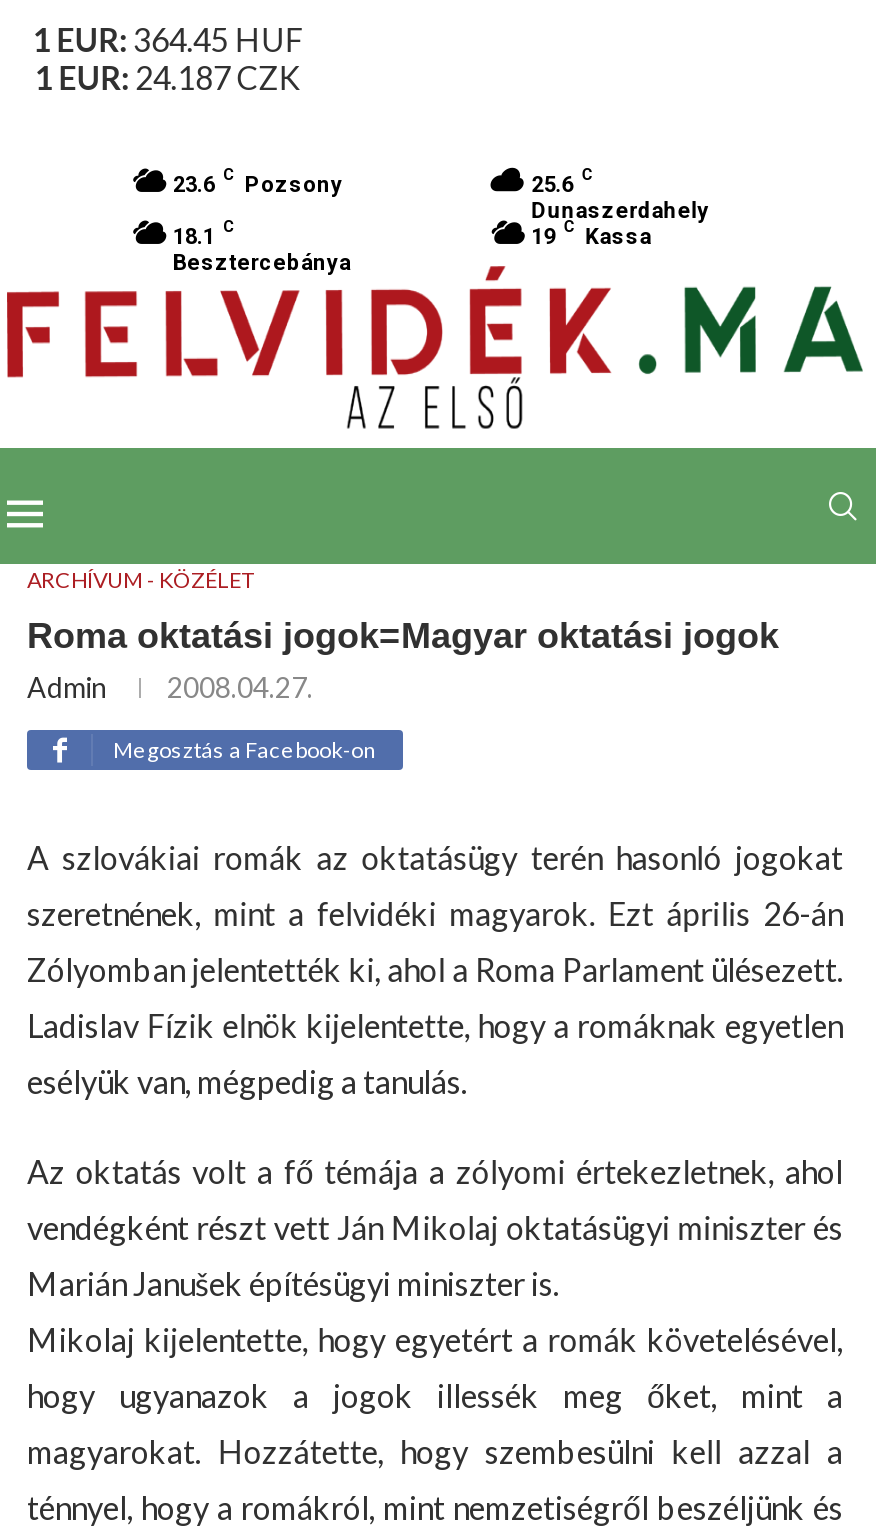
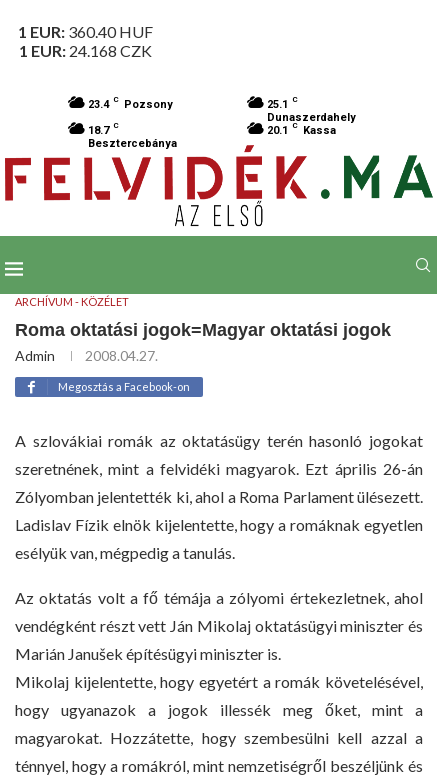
- 1 EUR: 364.45 HUF
+ 1 EUR: 360.40 HUF

- 1 EUR: 24.187 CZK
+ 1 EUR: 24.168 CZK

- 23.6 C Pozsony
+ 23.4 C Pozsony

- 25.6 C
+ 25.1 C

- 18.1 C
+ 18.7 C

- 19 C Kassa
+ 20.1 C Kassa
